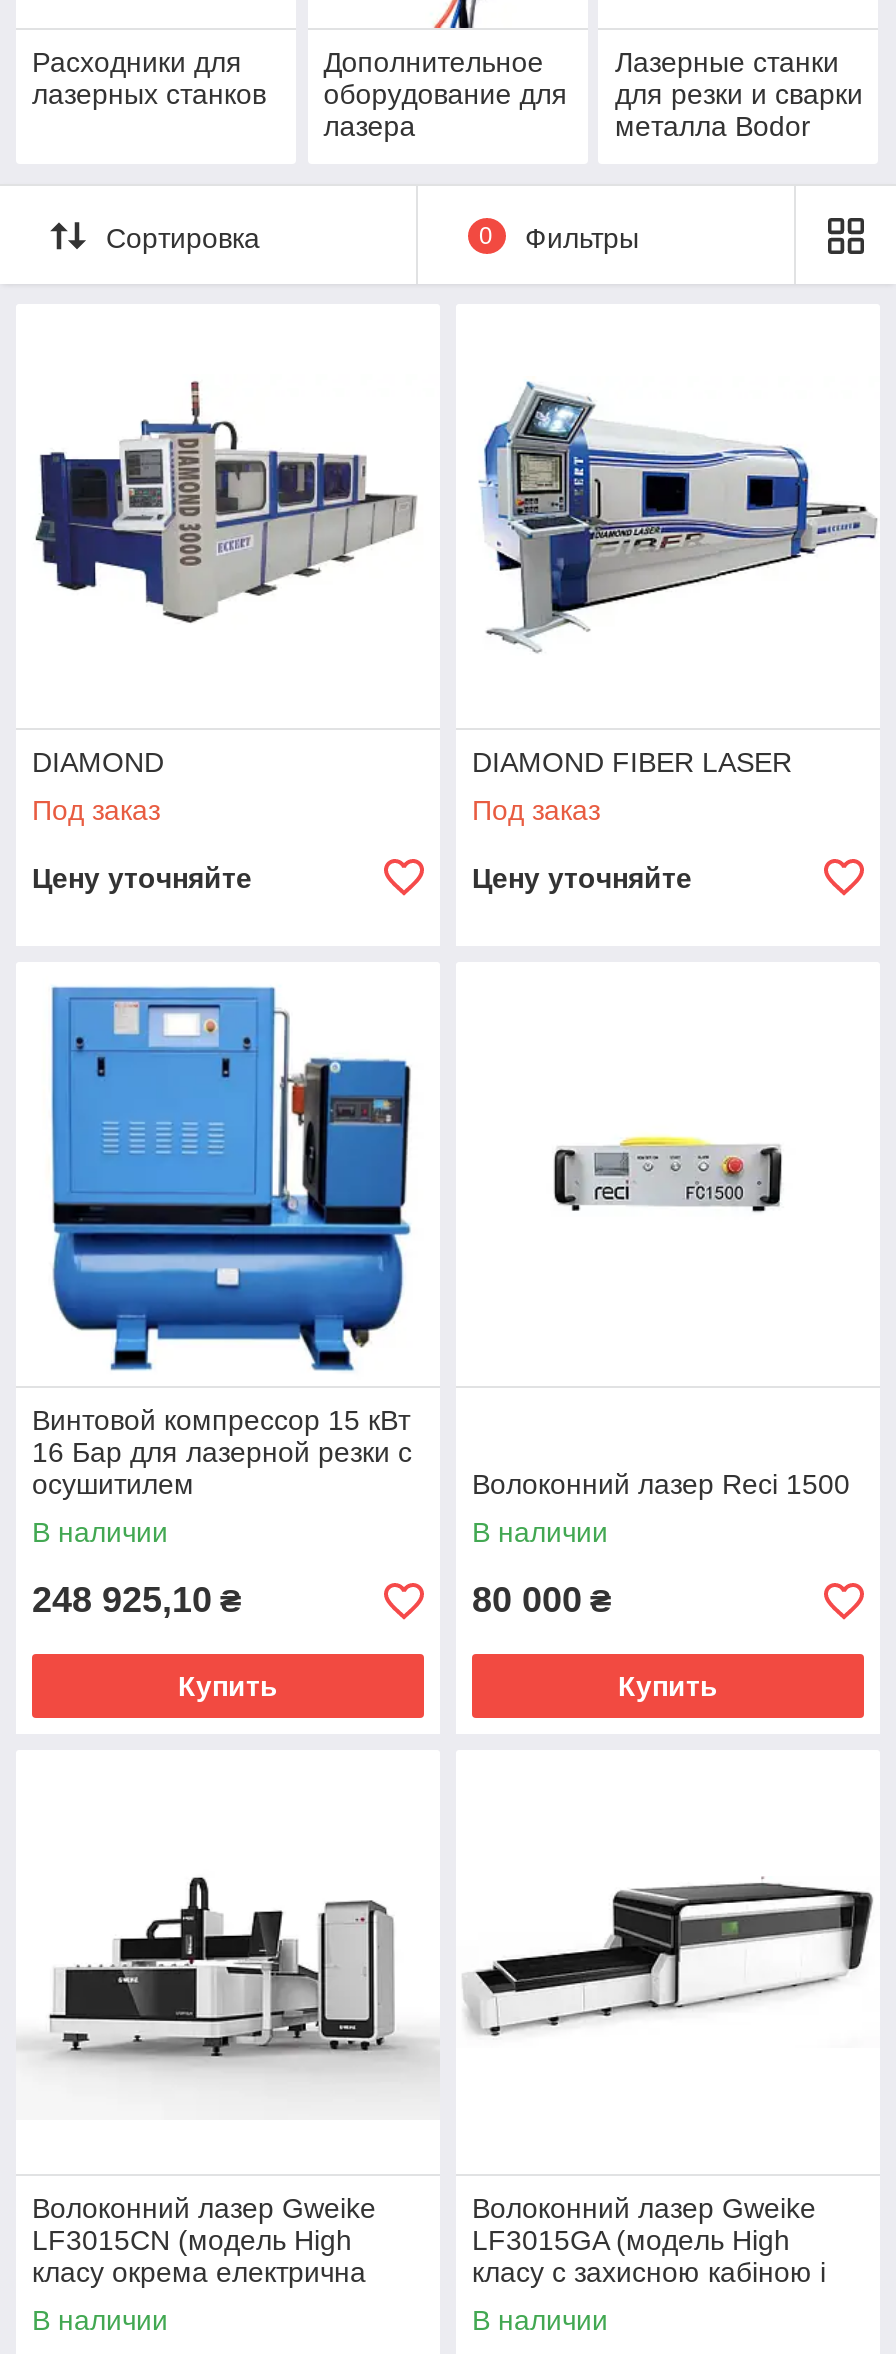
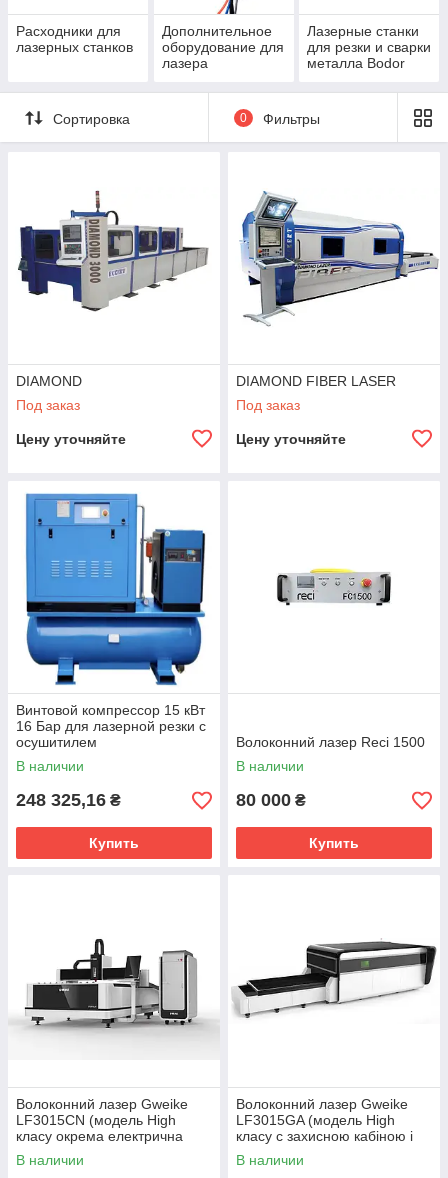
- 248 925,10 ₴
+ 248 325,16 ₴
